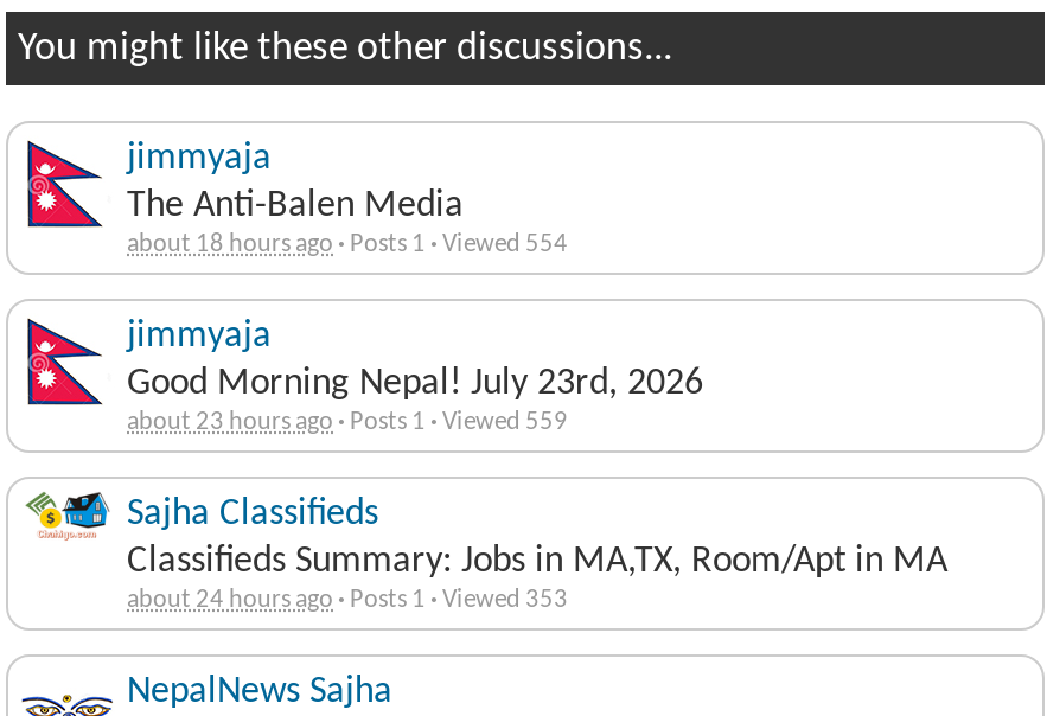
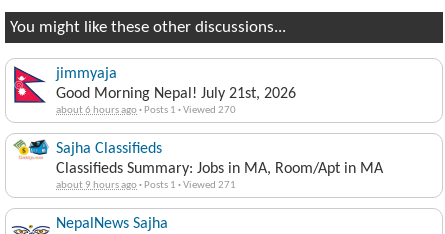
- The Anti-Balen Media
- about 18 hours ago · Posts 1 · Viewed 554
- jimmyaja
- Good Morning Nepal! July 23rd, 2026
- about 23 hours ago · Posts 1 · Viewed 559
+ Good Morning Nepal! July 21st, 2026
+ about 6 hours ago · Posts 1 · Viewed 270

- Classifieds Summary: Jobs in MA,TX, Room/Apt in MA
+ Classifieds Summary: Jobs in MA, Room/Apt in MA

- about 24 hours ago · Posts 1 · Viewed 353
+ about 9 hours ago · Posts 1 · Viewed 271
